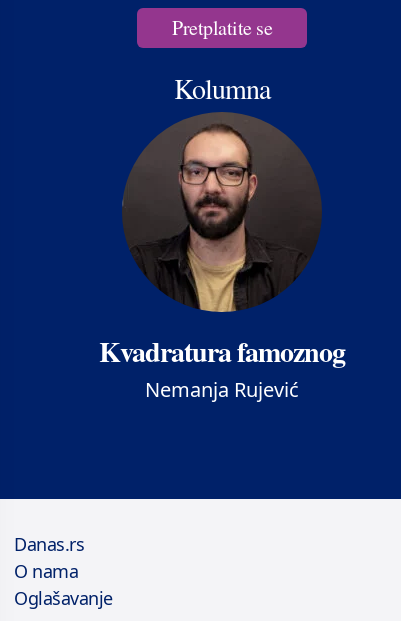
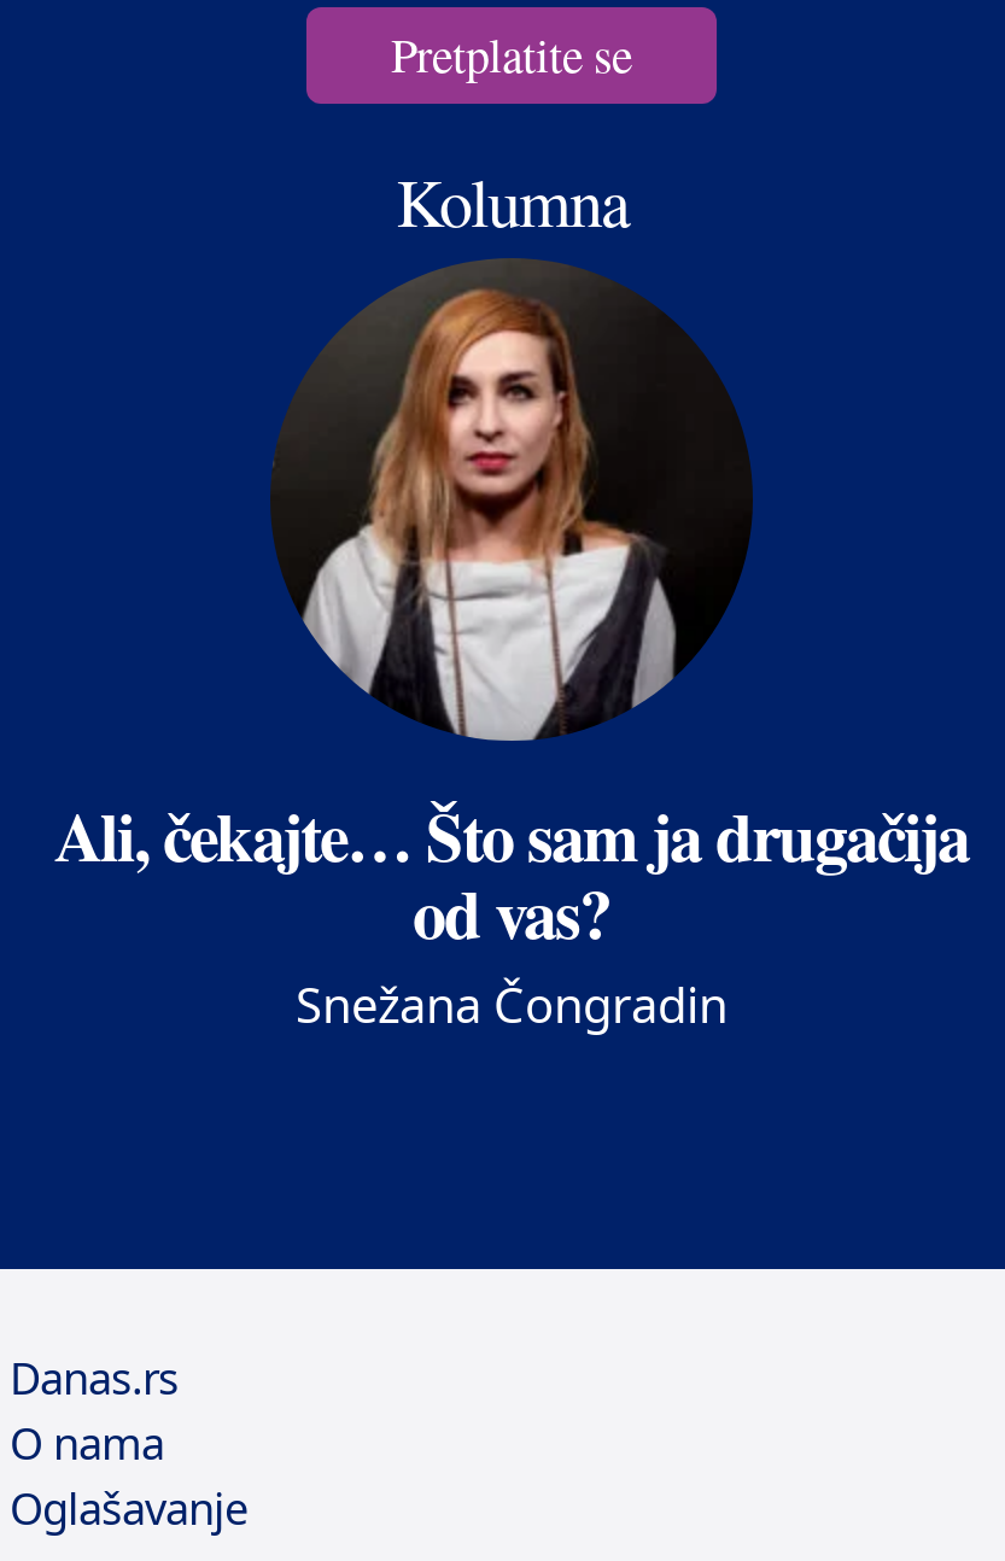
- [image]
- Kvadratura famoznog
- Nemanja Rujević
+ [image]
+ Ali, čekajte… Što sam ja drugačija
+ od vas?
+ Snežana Čongradin
